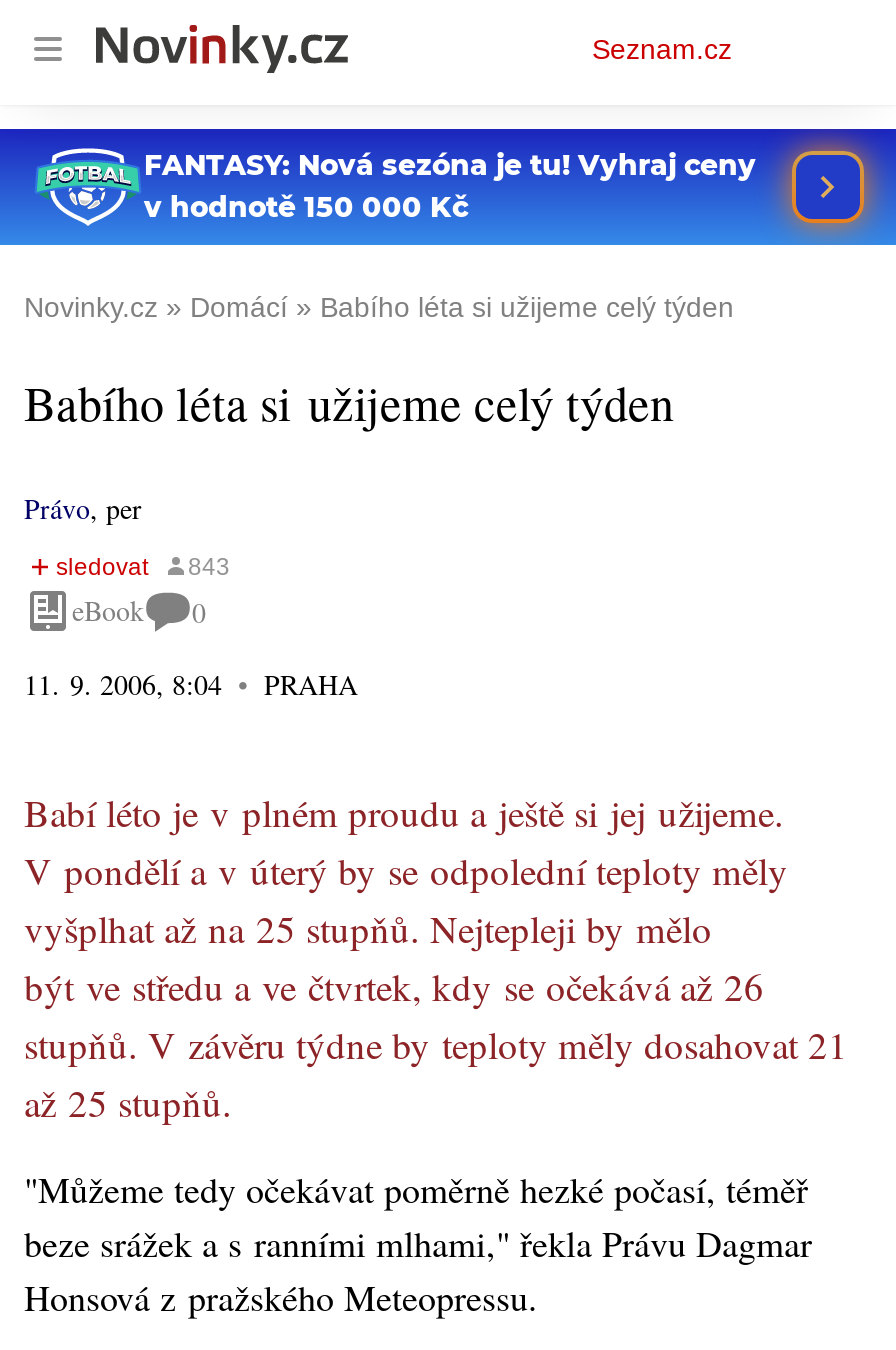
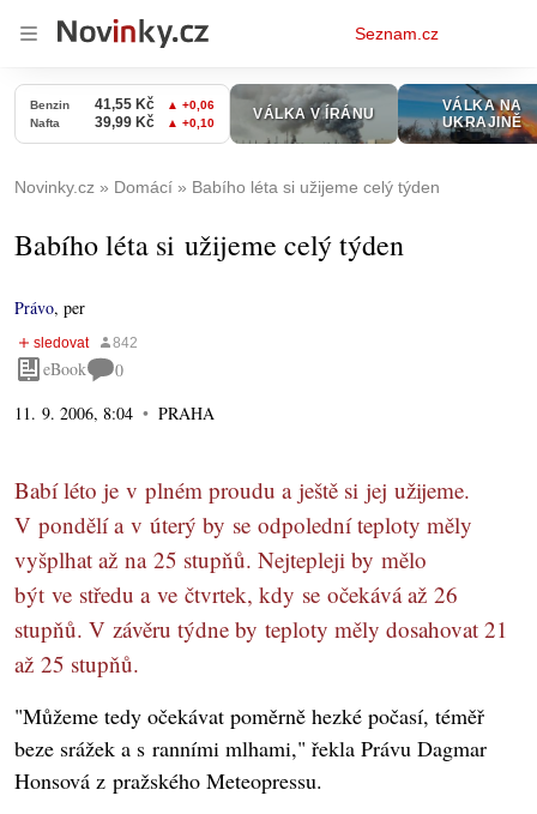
- [image]
+ [image]
